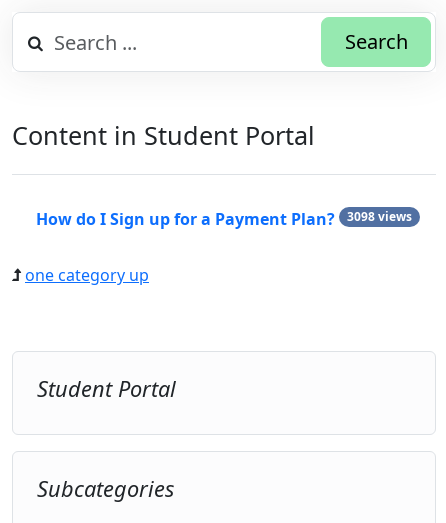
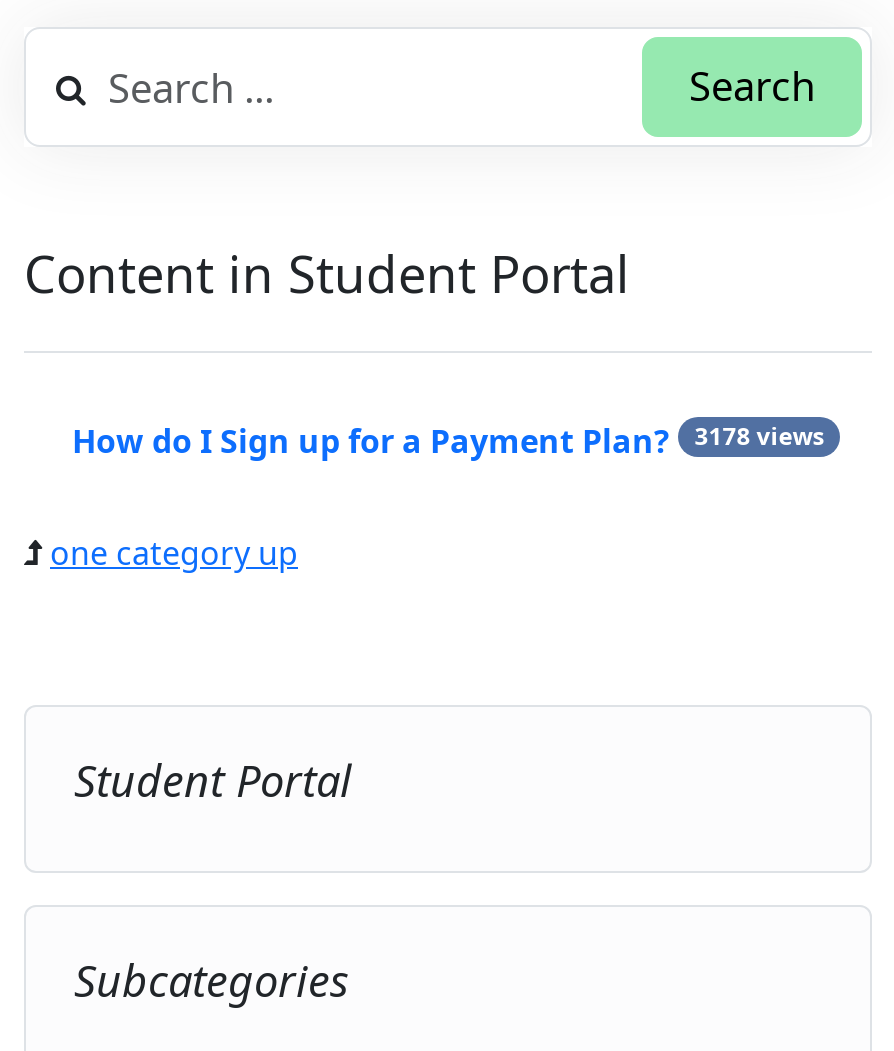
- How do I Sign up for a Payment Plan? 3098 views
+ How do I Sign up for a Payment Plan? 3178 views
